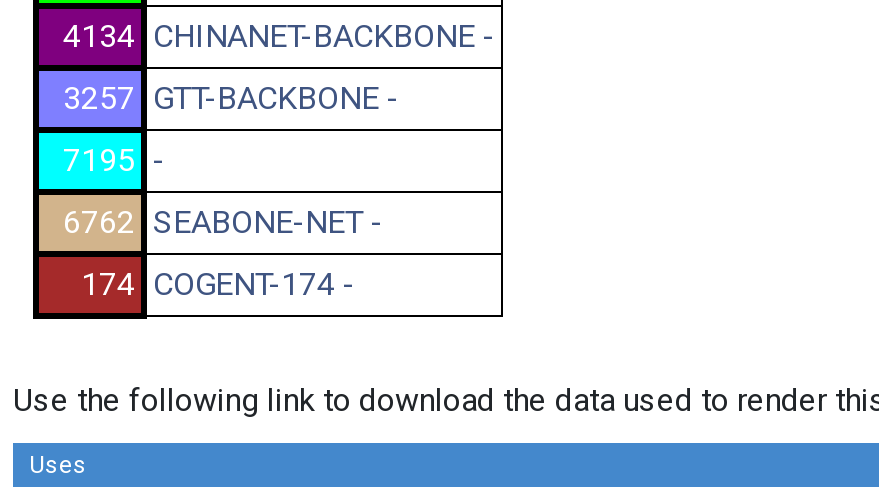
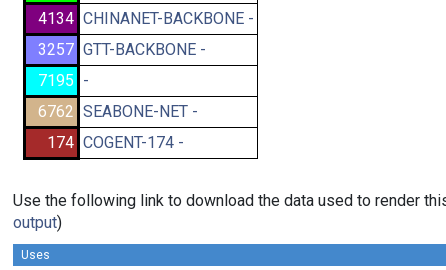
+ output)
